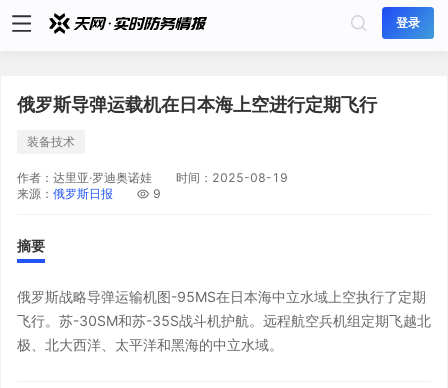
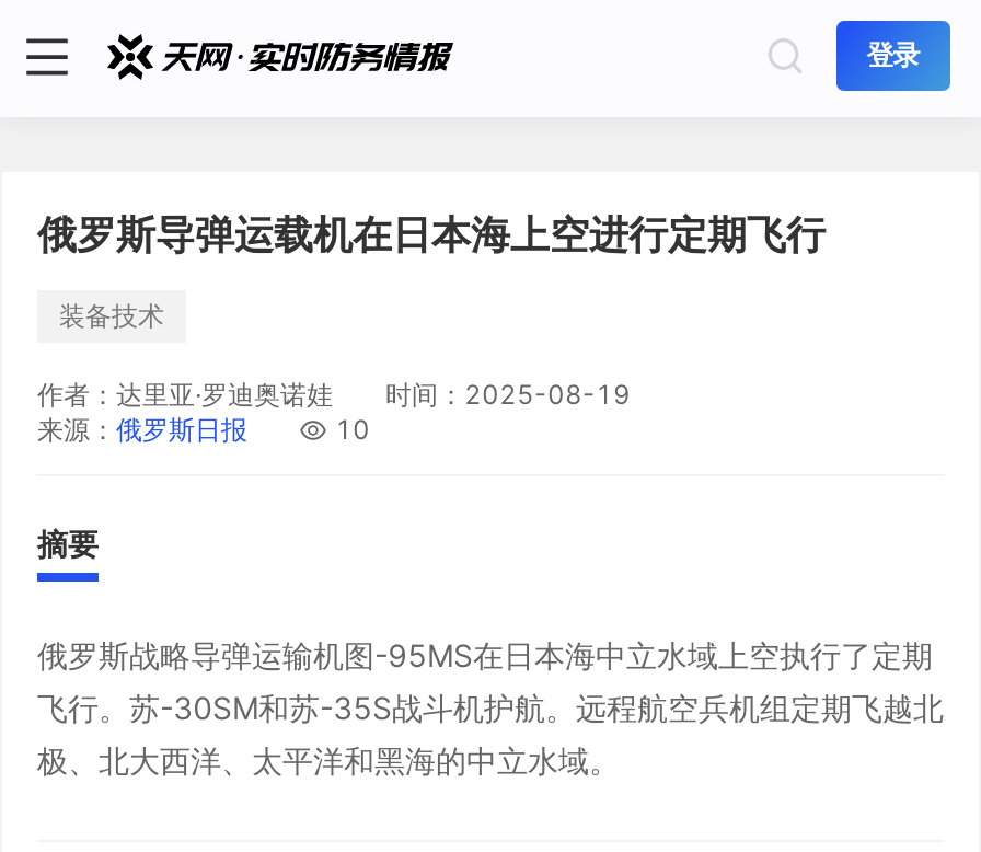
- 9
+ 10
